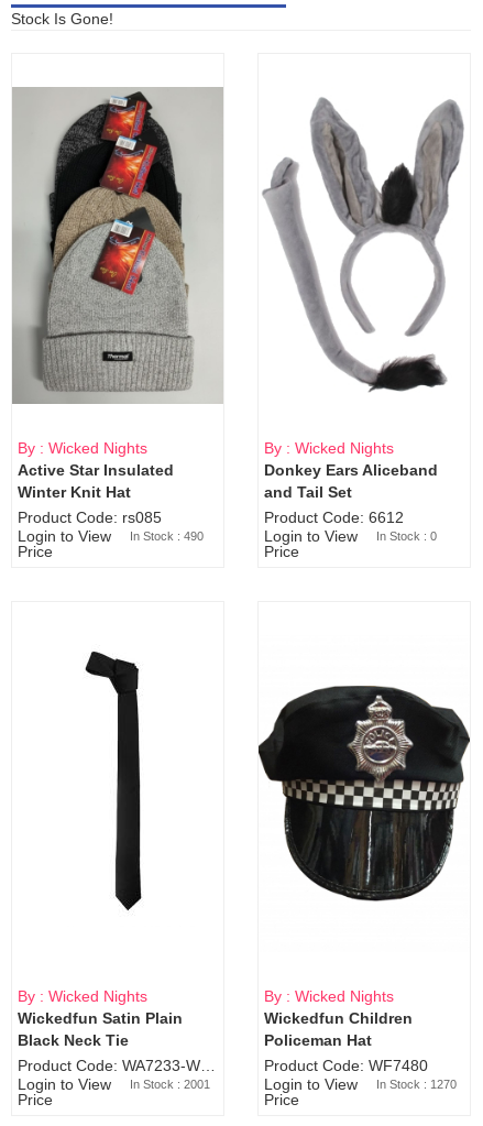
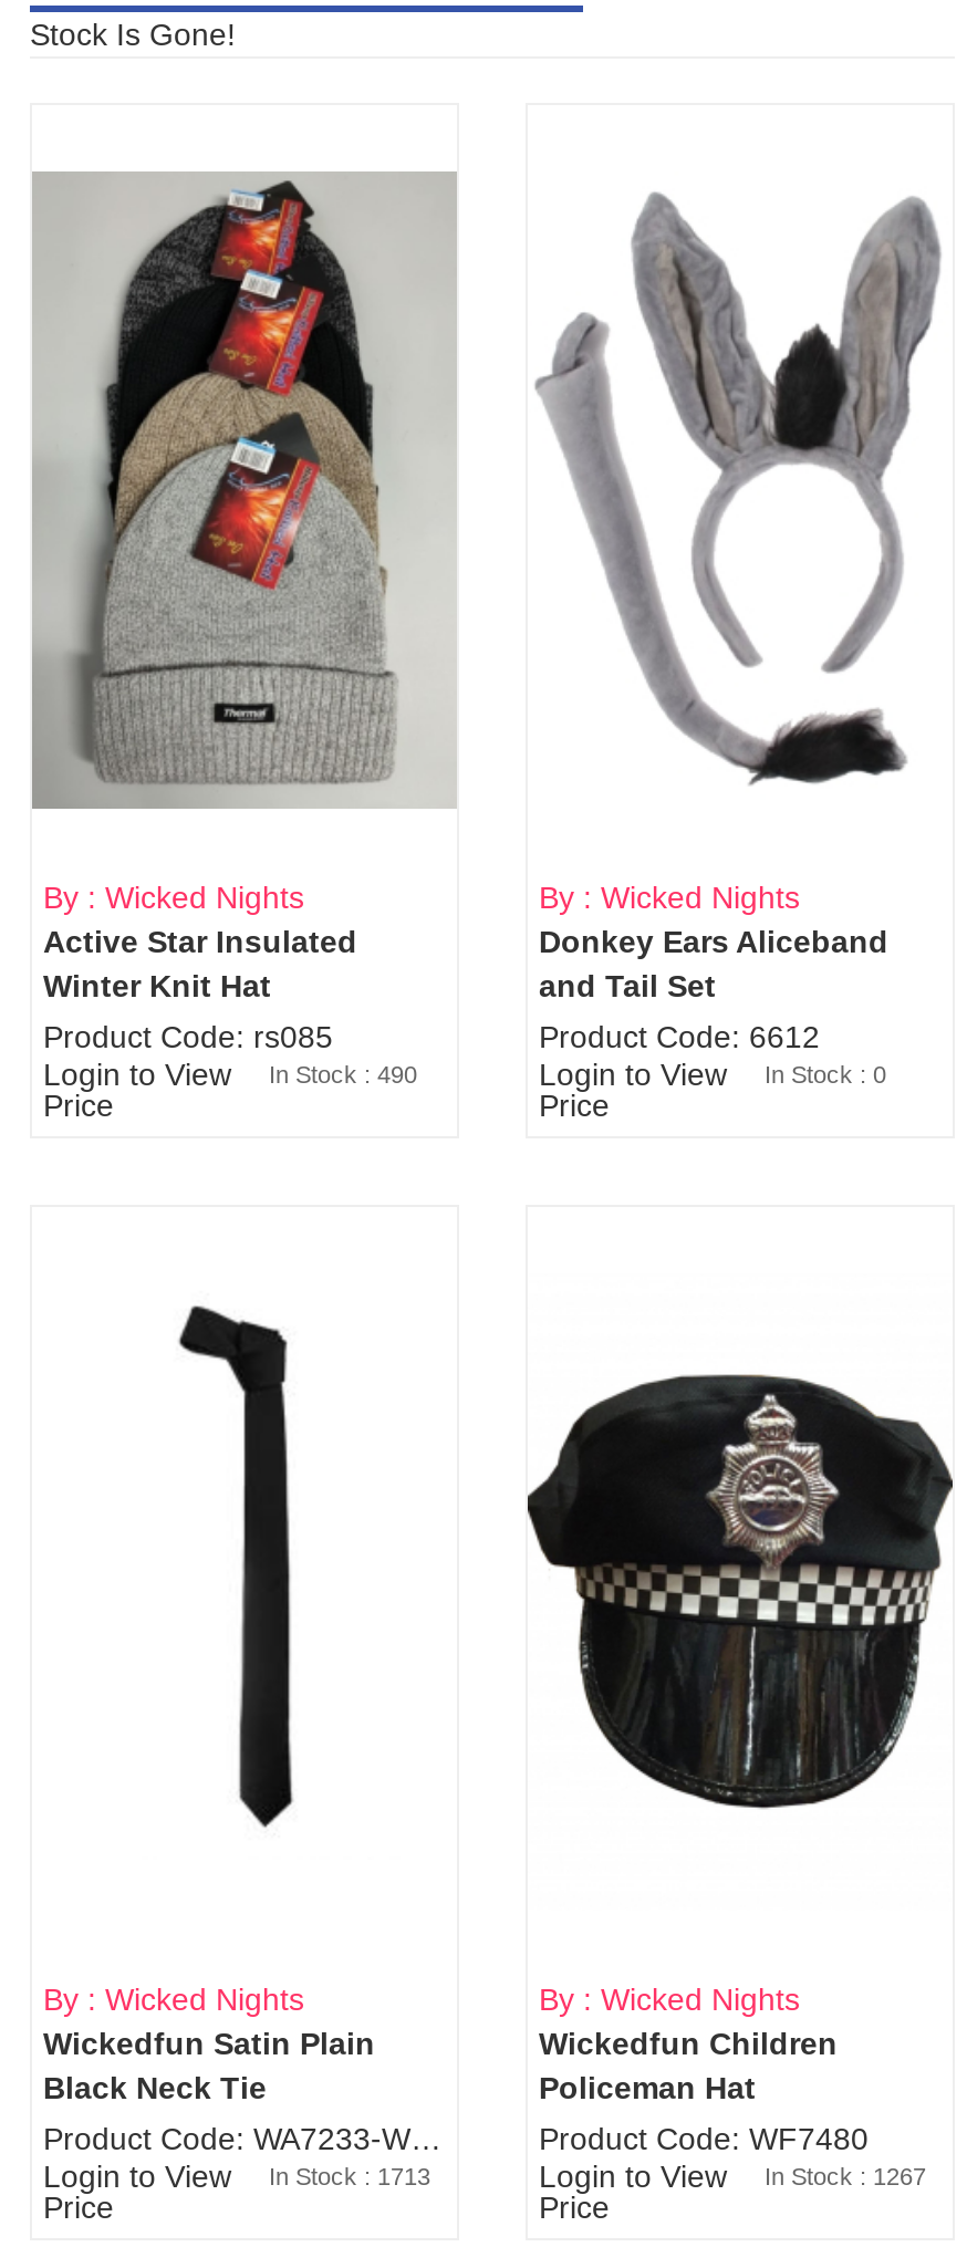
- Login to View In Stock : 2001
+ Login to View In Stock : 1713

- Login to View In Stock : 1270
+ Login to View In Stock : 1267
